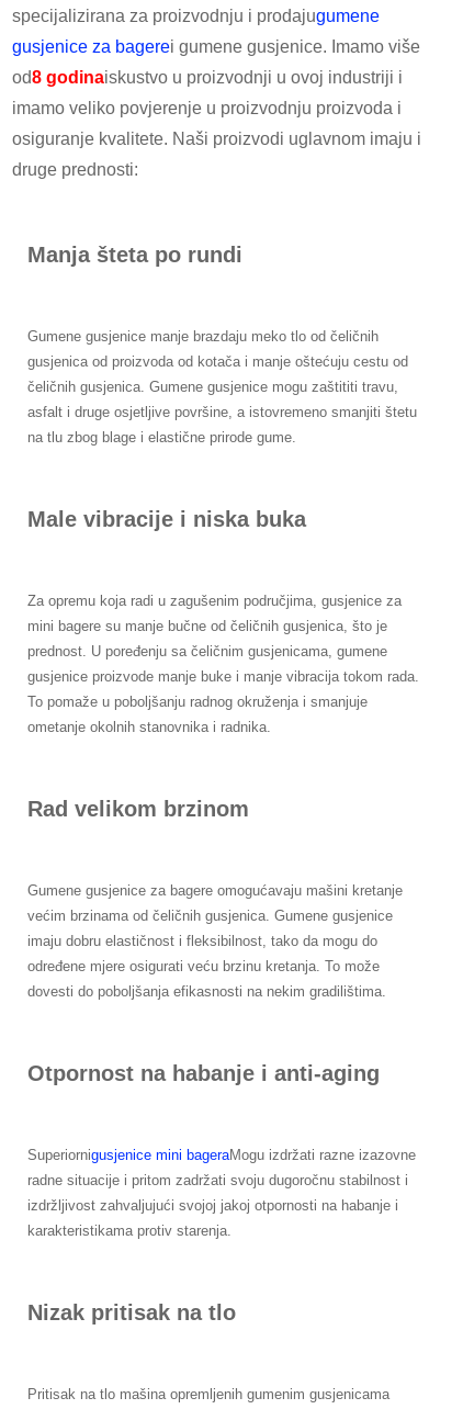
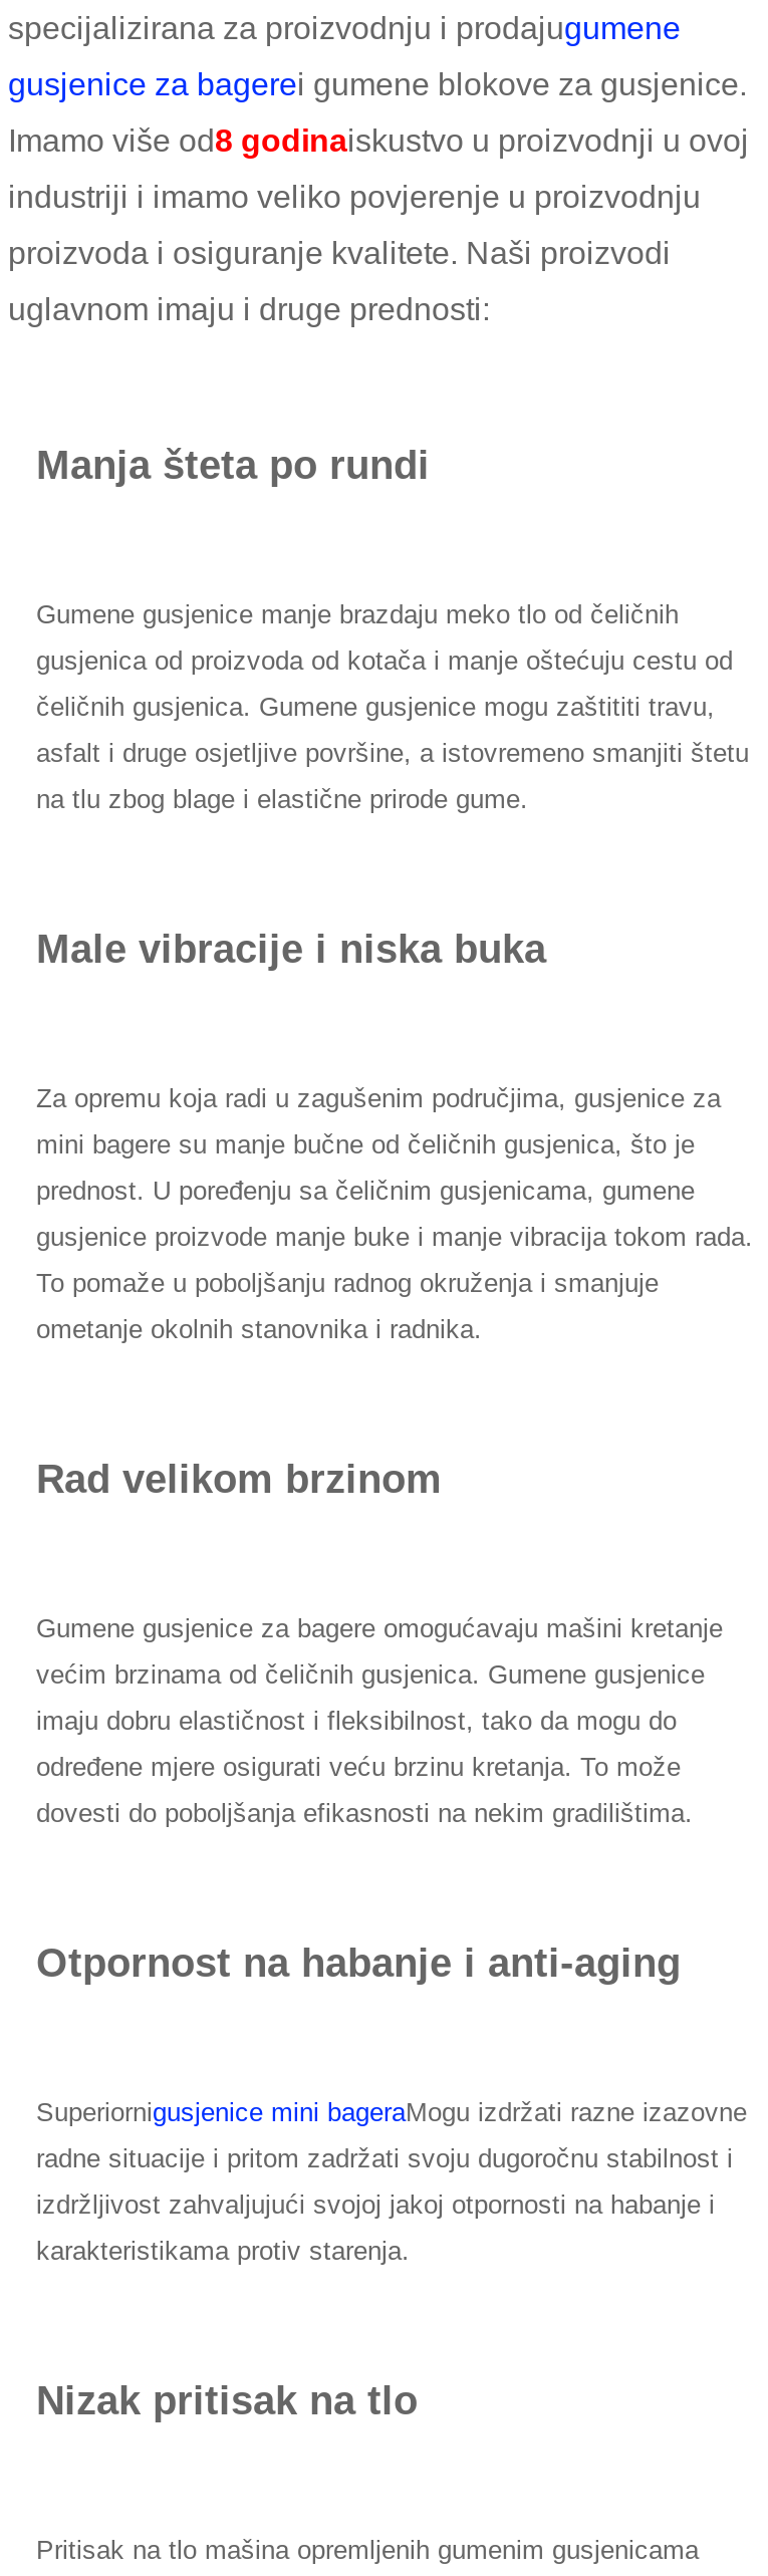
- gusjenice za bagere i gumene gusjenice. Imamo više
+ gusjenice za bagere i gumene blokove za gusjenice.

- od8 godinaiskustvo u proizvodnji u ovoj industriji i
+ Imamo više od8 godinaiskustvo u proizvodnji u ovoj

- imamo veliko povjerenje u proizvodnju proizvoda i
+ industriji i imamo veliko povjerenje u proizvodnju

- osiguranje kvalitete. Naši proizvodi uglavnom imaju i
+ proizvoda i osiguranje kvalitete. Naši proizvodi

- druge prednosti:
+ uglavnom imaju i druge prednosti:
